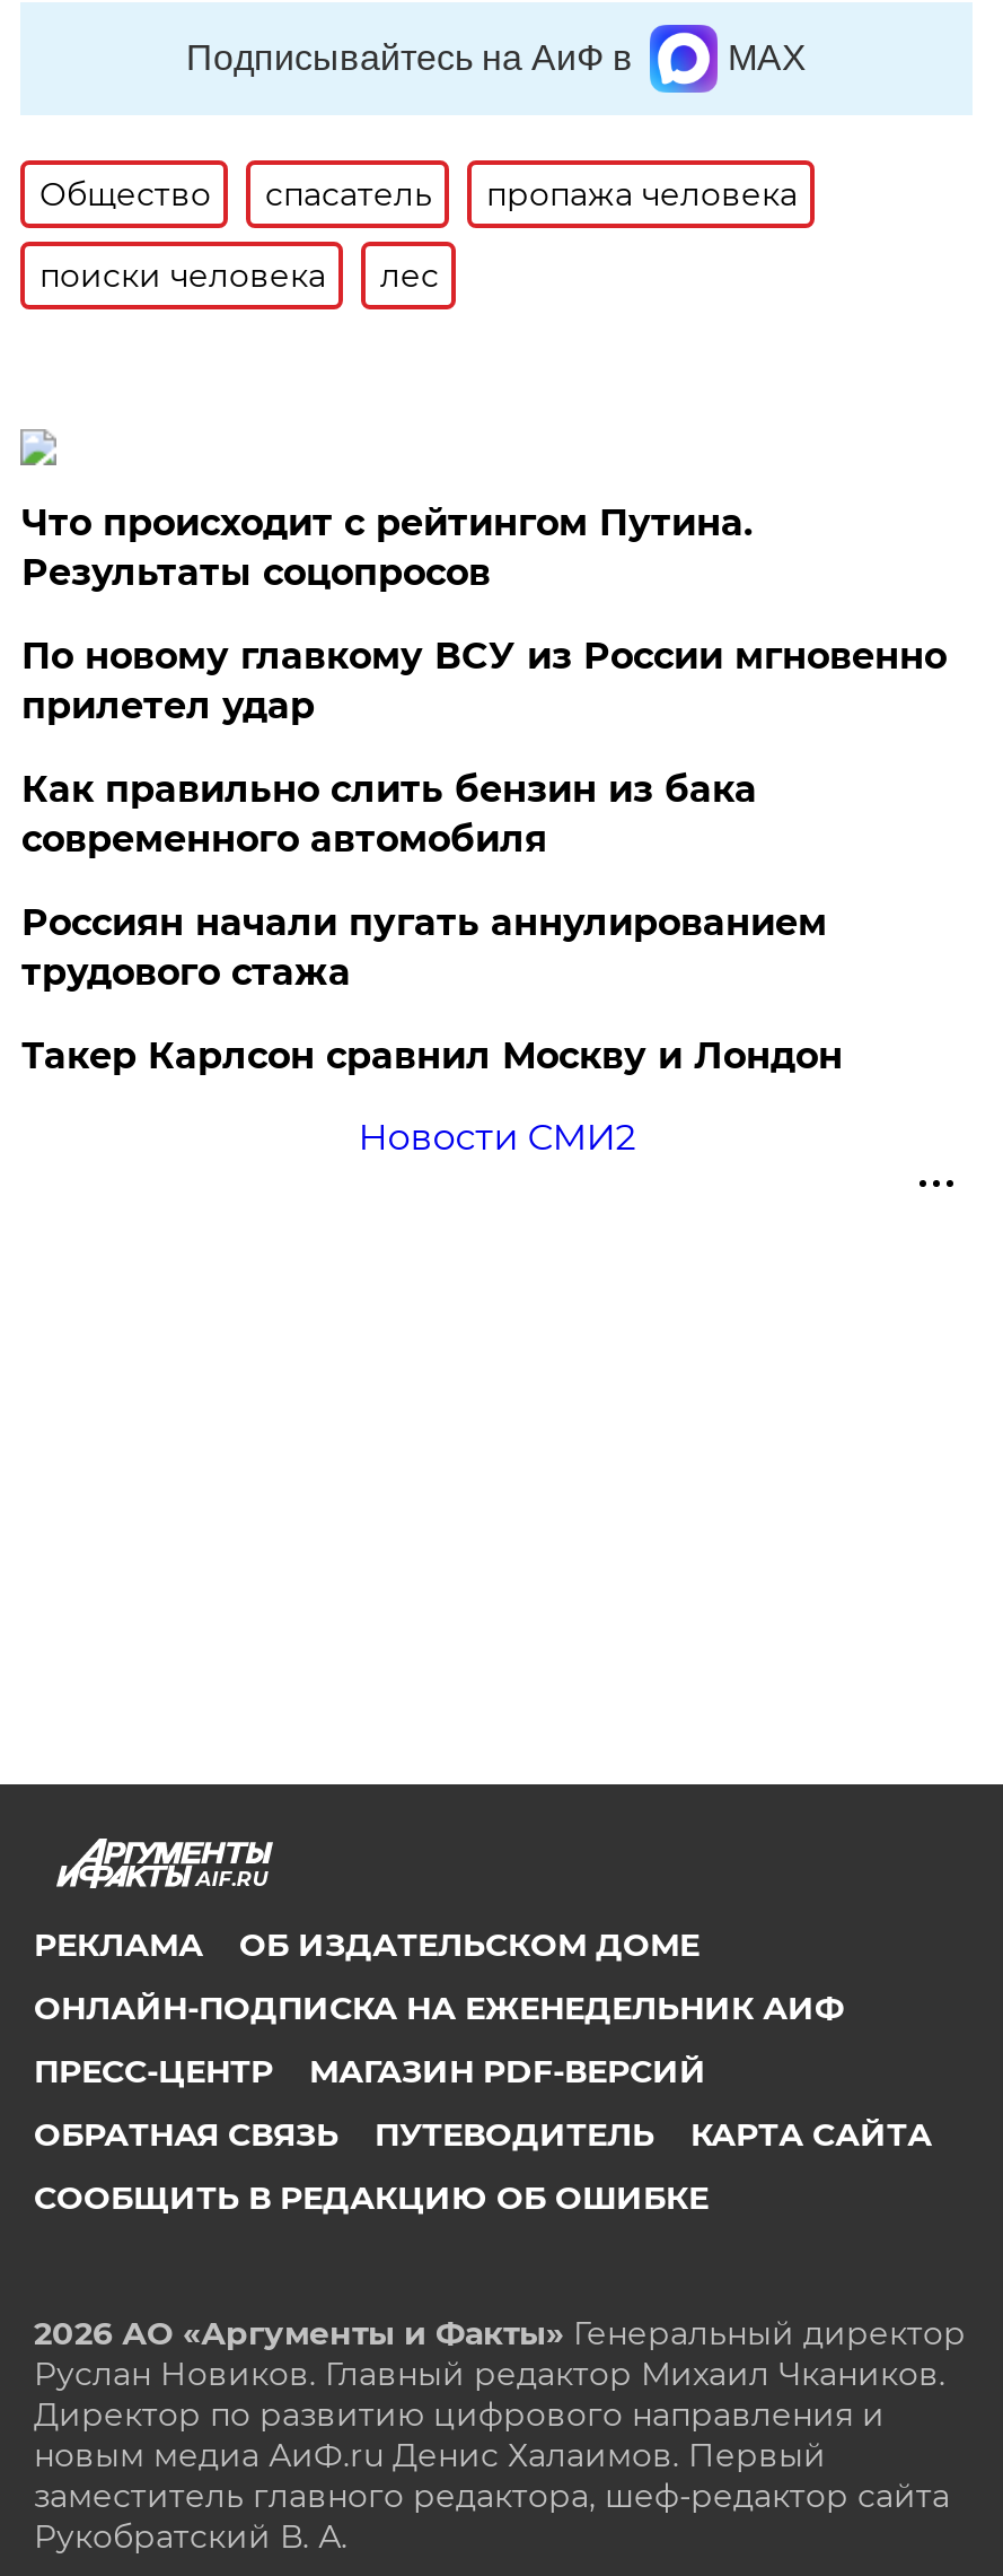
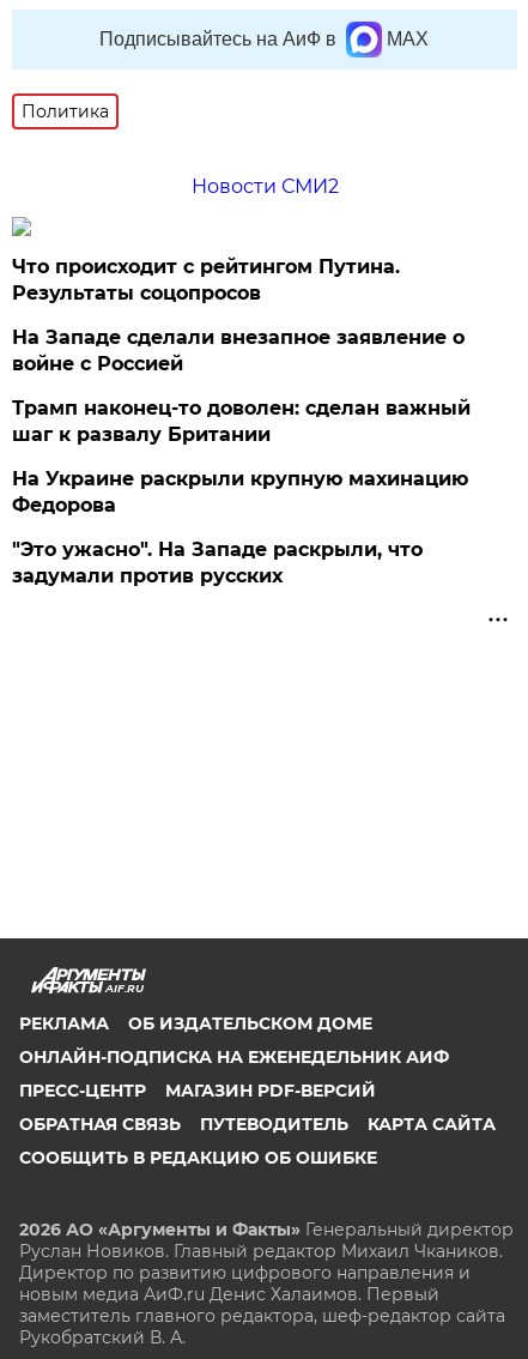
- Общество
- спасатель
- пропажа человека
+ Политика

- поиски человека
- лес
+ Новости СМИ2

- По новому главкому ВСУ из России мгновенно
- прилетел удар
- Как правильно слить бензин из бака
- современного автомобиля
- Россиян начали пугать аннулированием
- трудового стажа
- Такер Карлсон сравнил Москву и Лондон
- Новости СМИ2
+ На Западе сделали внезапное заявление о
+ войне с Россией
+ Трамп наконец-то доволен: сделан важный
+ шаг к развалу Британии
+ На Украине раскрыли крупную махинацию
+ Федорова
+ "Это ужасно". На Западе раскрыли, что
+ задумали против русских
